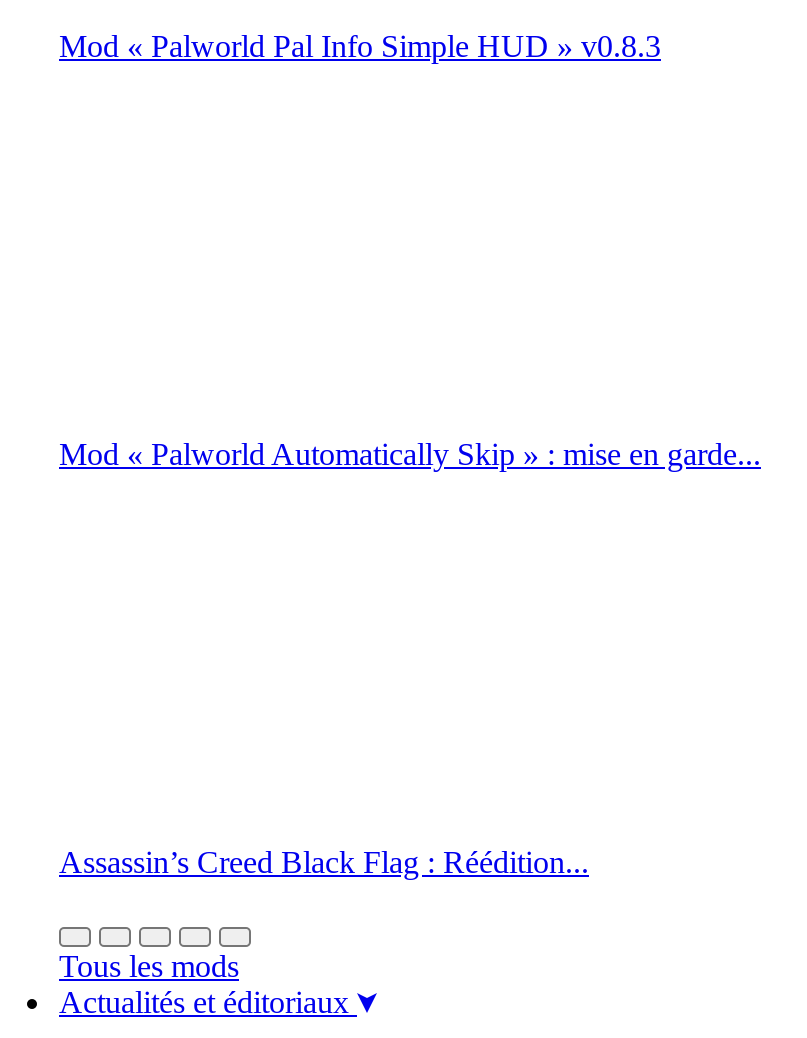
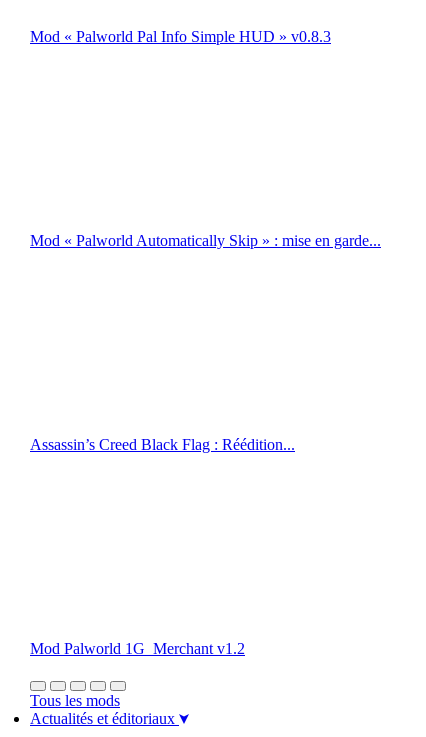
+ Mod Palworld 1G_Merchant v1.2
